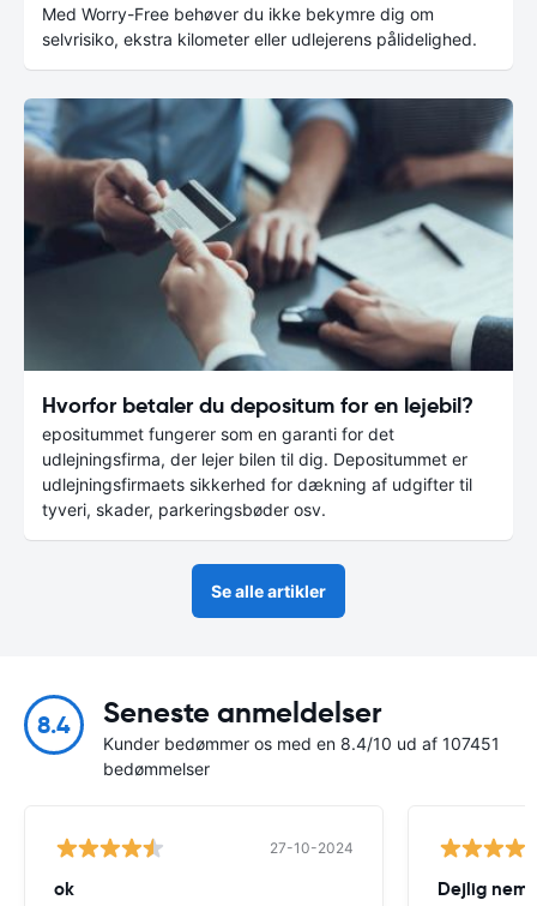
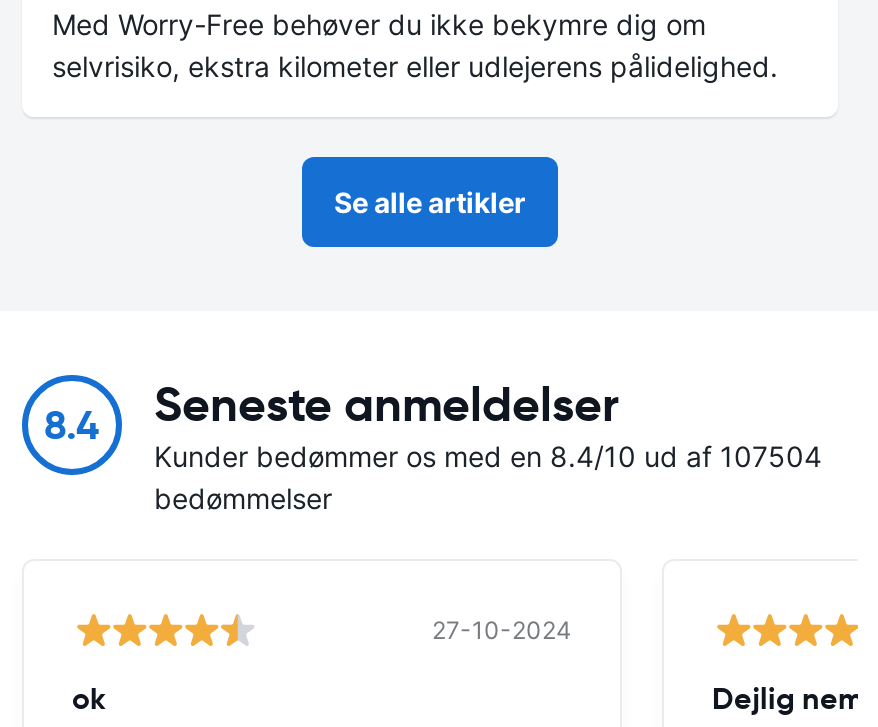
- [image]
- Hvorfor betaler du depositum for en lejebil?
- epositummet fungerer som en garanti for det
- udlejningsfirma, der lejer bilen til dig. Depositummet er
- udlejningsfirmaets sikkerhed for dækning af udgifter til
- tyveri, skader, parkeringsbøder osv.

- Kunder bedømmer os med en 8.4/10 ud af 107451
+ Kunder bedømmer os med en 8.4/10 ud af 107504
